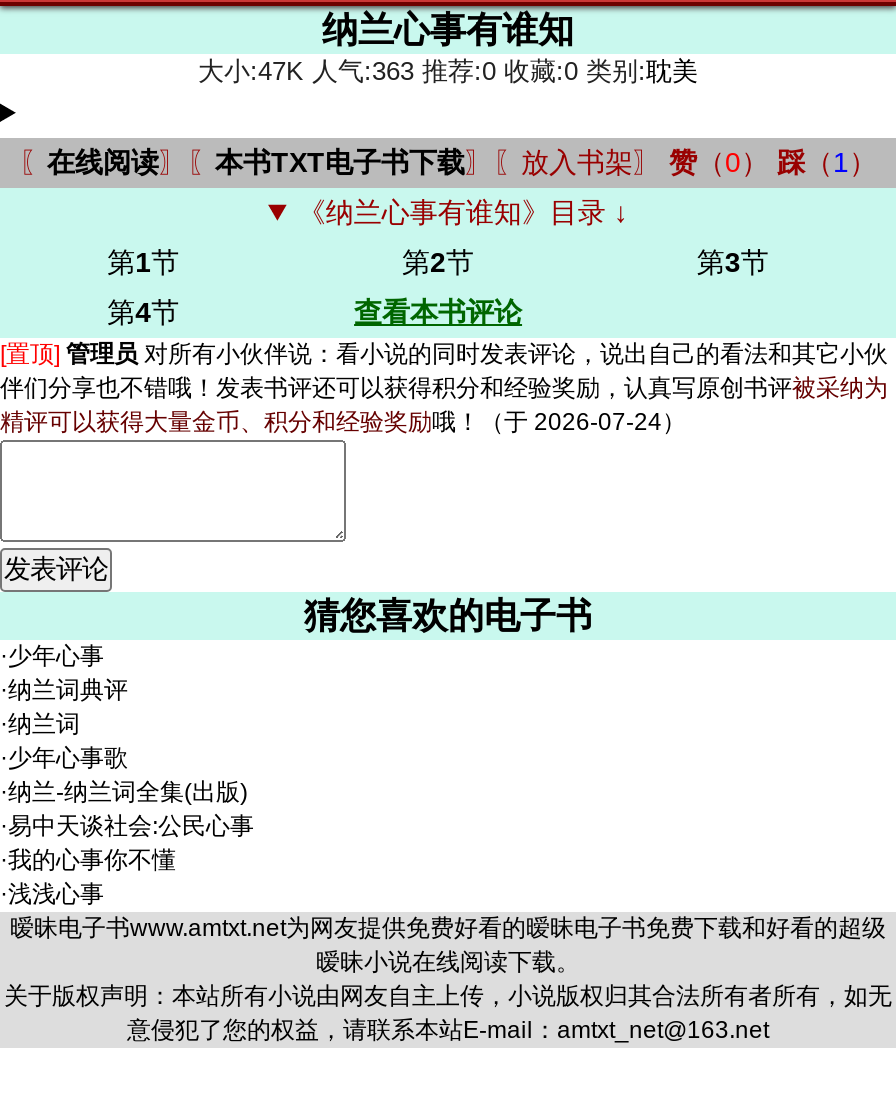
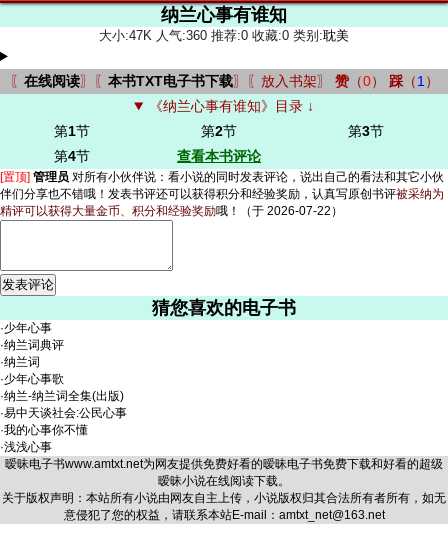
- 大小:47K 人气:363 推荐:0 收藏:0 类别:耽美
+ 大小:47K 人气:360 推荐:0 收藏:0 类别:耽美

- 精评可以获得大量金币、积分和经验奖励哦！（于 2026-07-24）
+ 精评可以获得大量金币、积分和经验奖励哦！（于 2026-07-22）
